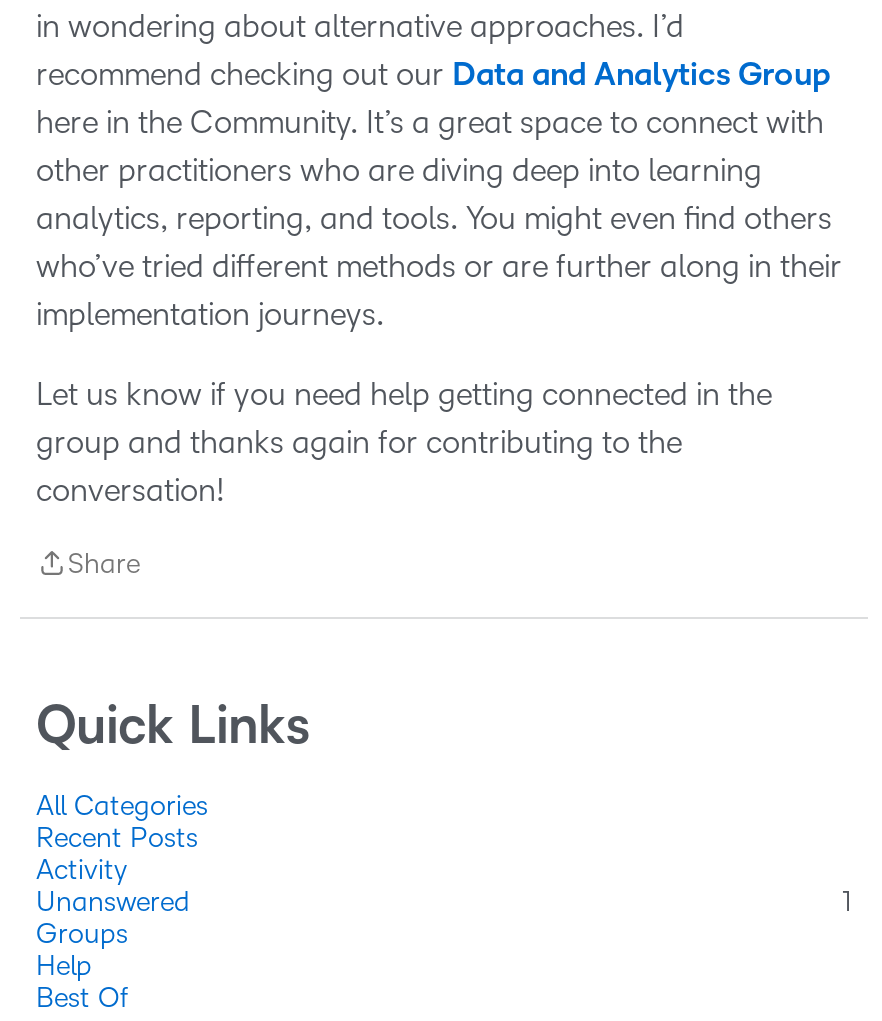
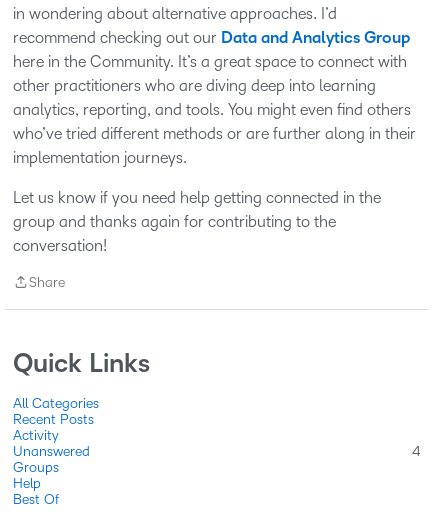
- 1
+ 4
